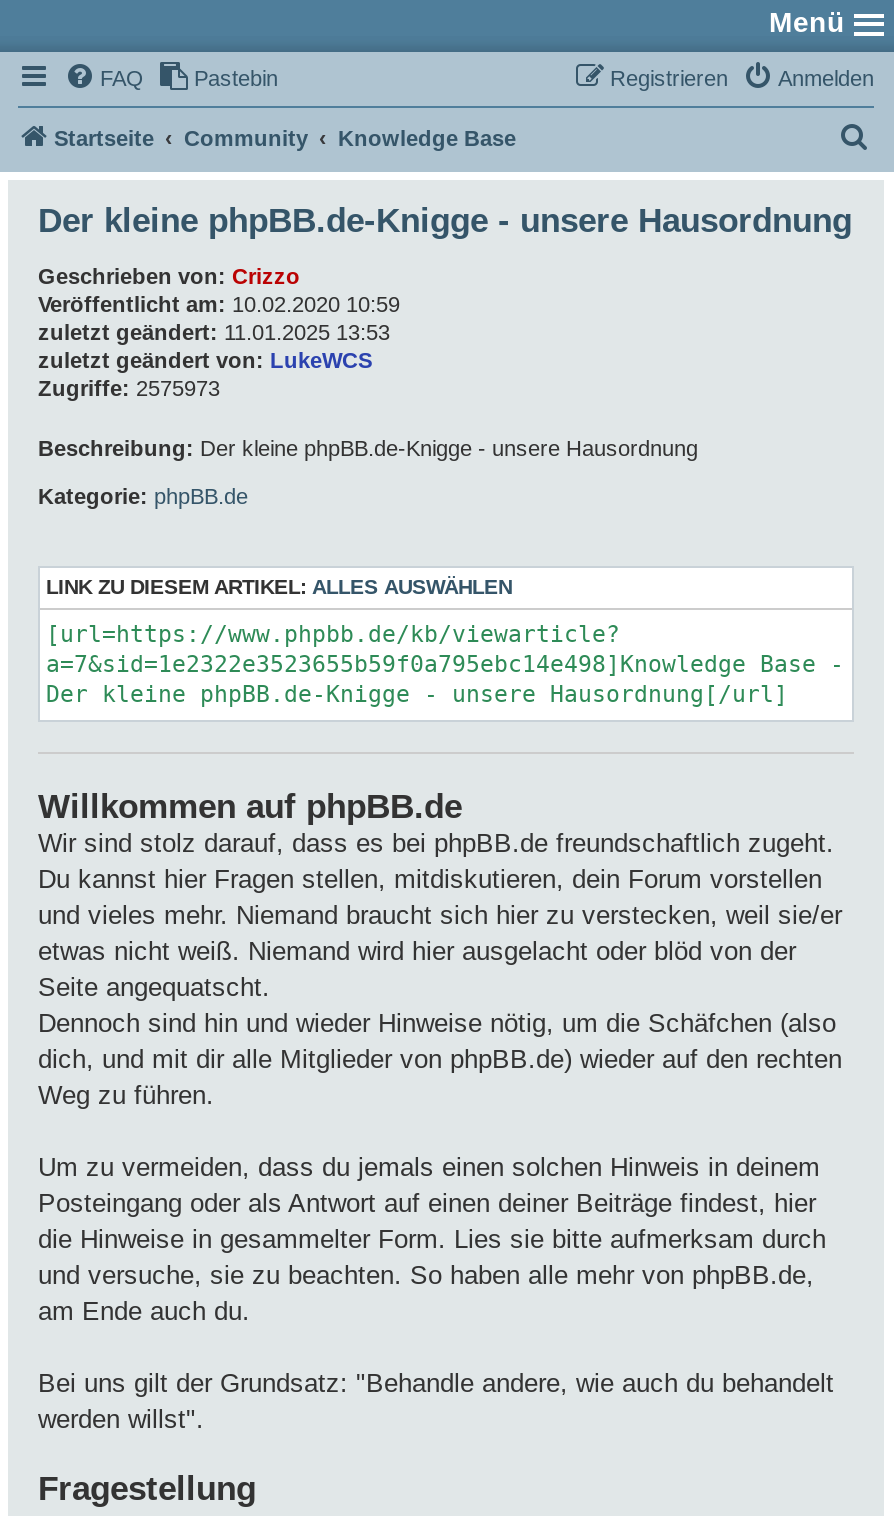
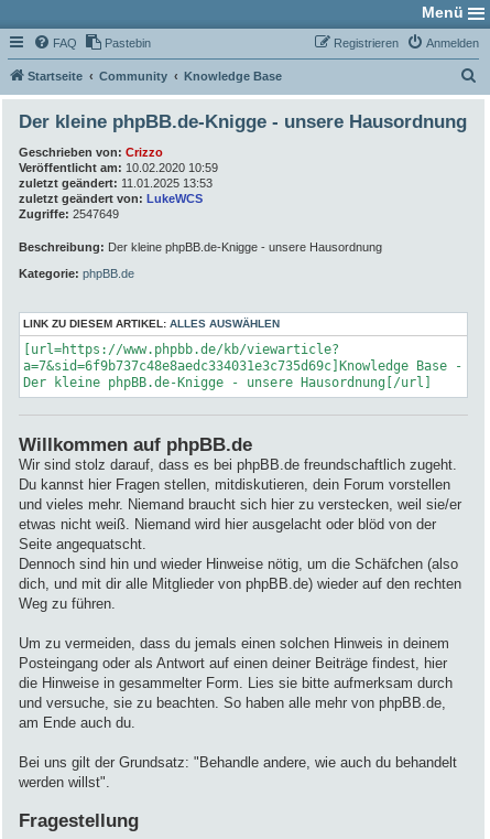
- Zugriffe: 2575973
+ Zugriffe: 2547649

- a=7&sid=1e2322e3523655b59f0a795ebc14e498]Knowledge Base -
+ a=7&sid=6f9b737c48e8aedc334031e3c735d69c]Knowledge Base -
